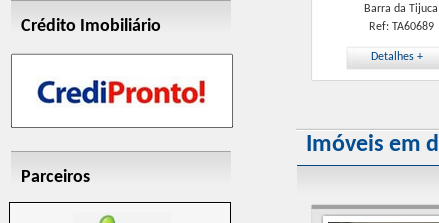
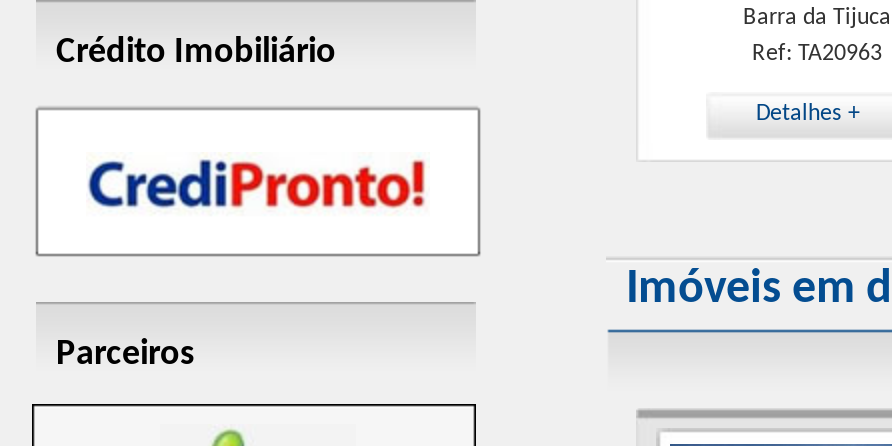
- Ref: TA60689
+ Ref: TA20963
